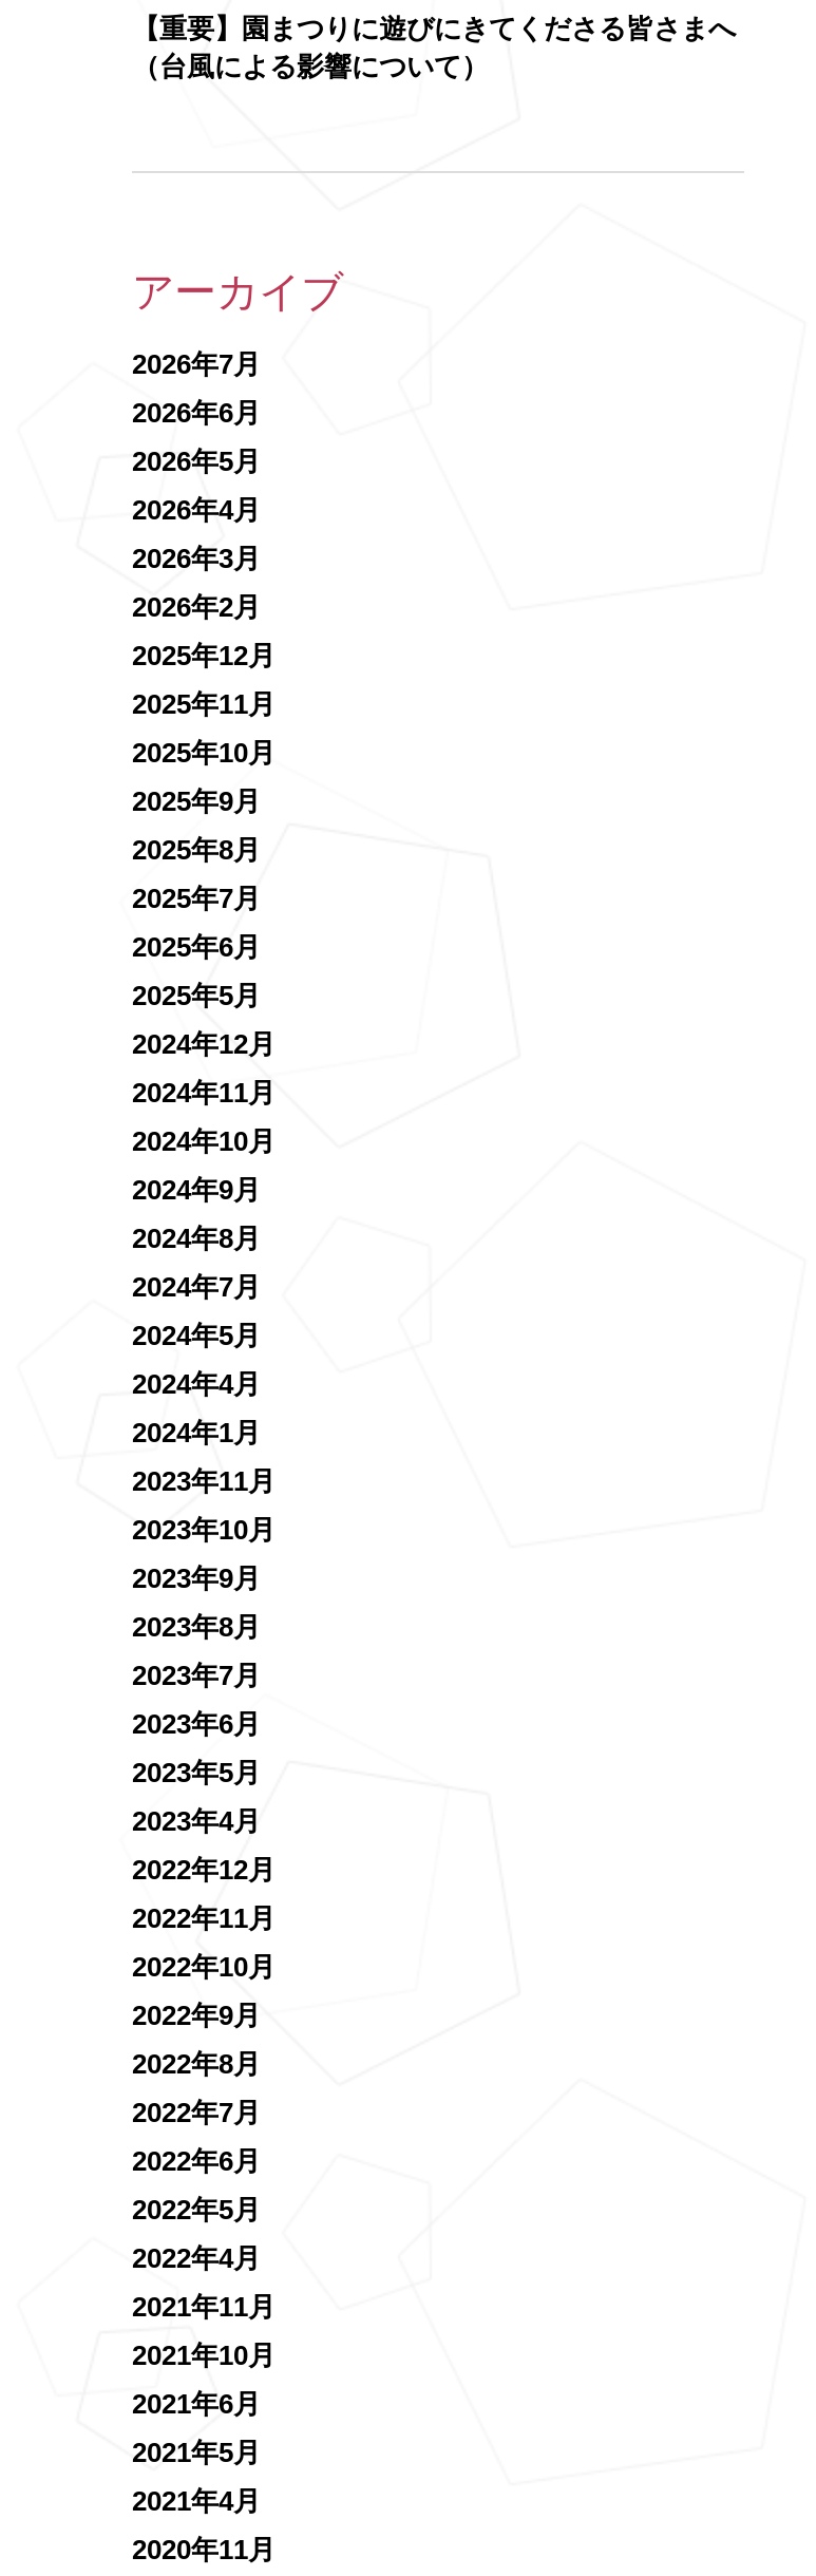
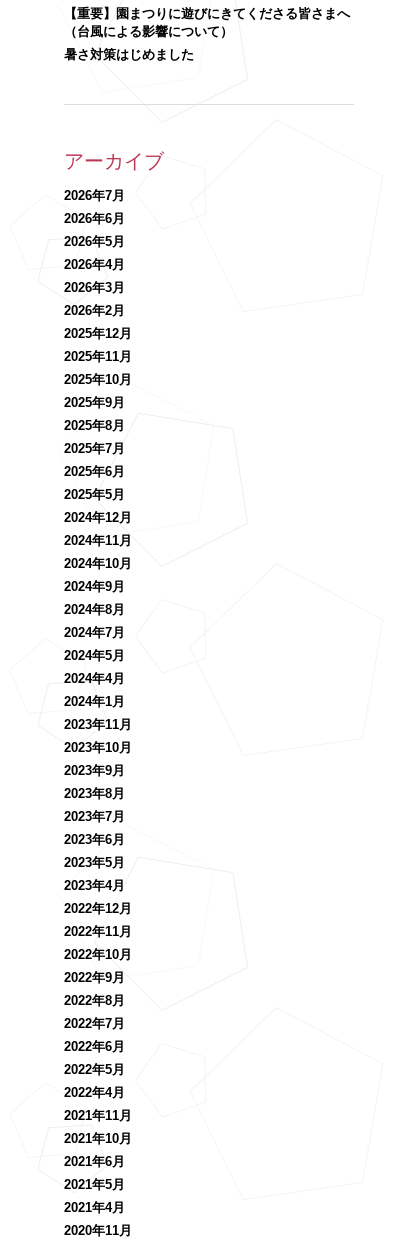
+ 暑さ対策はじめました
